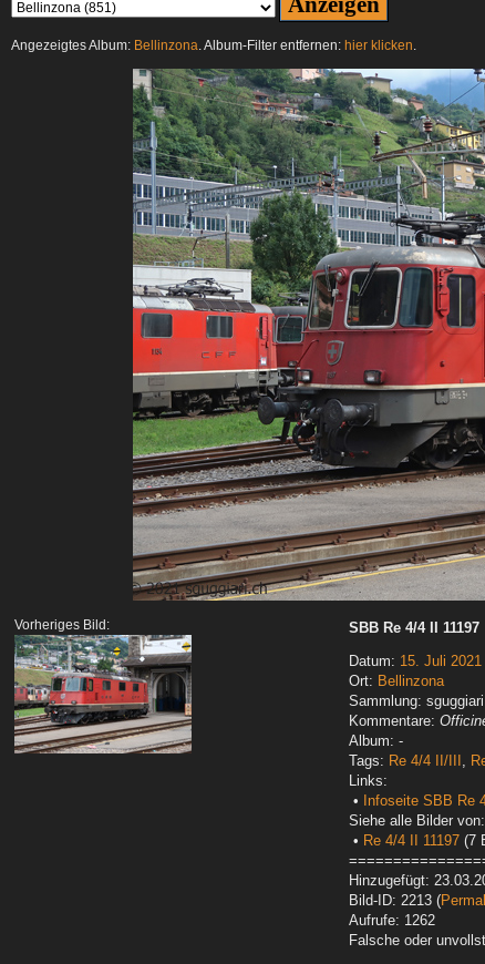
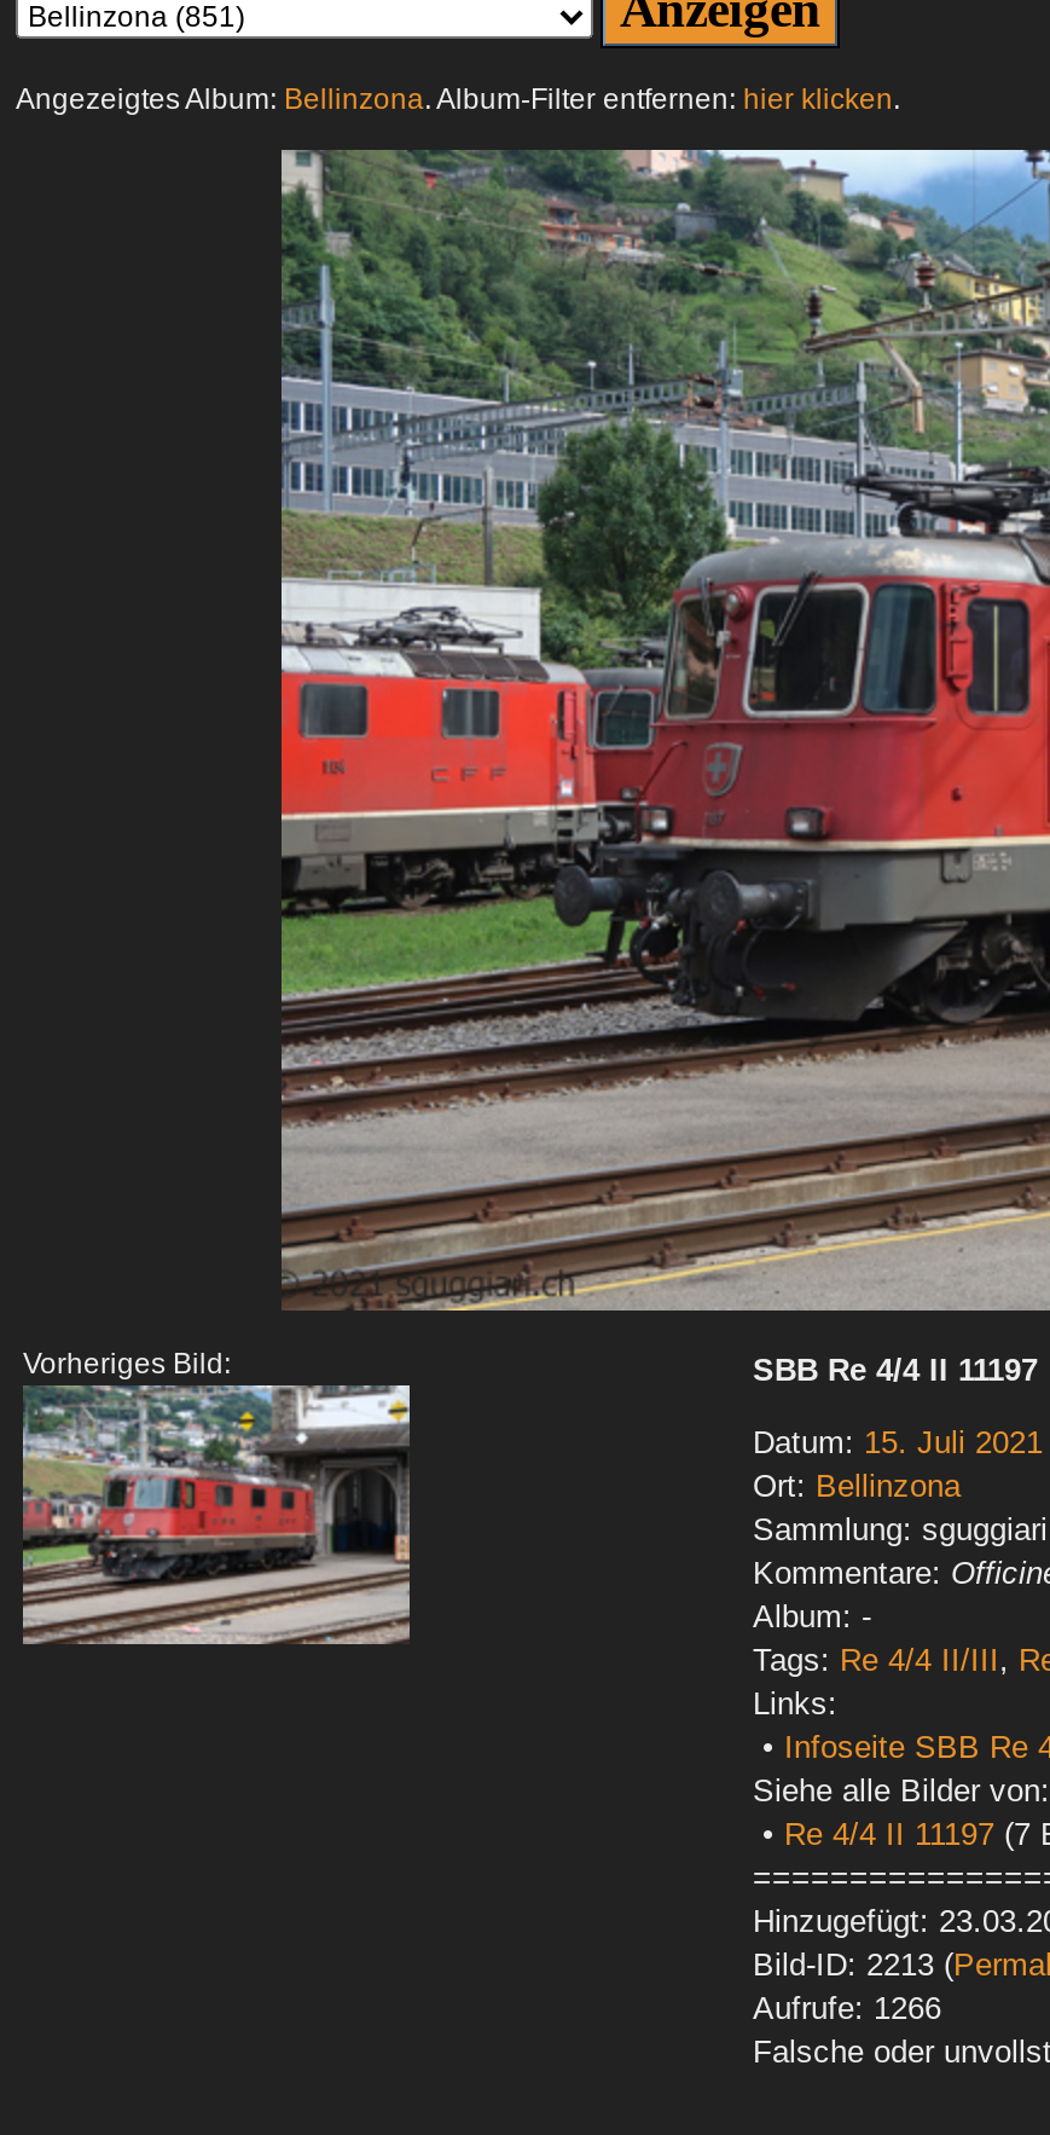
- Aufrufe: 1262
+ Aufrufe: 1266
